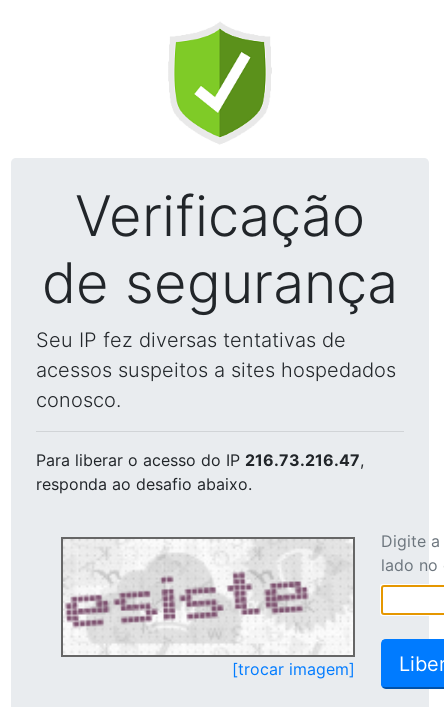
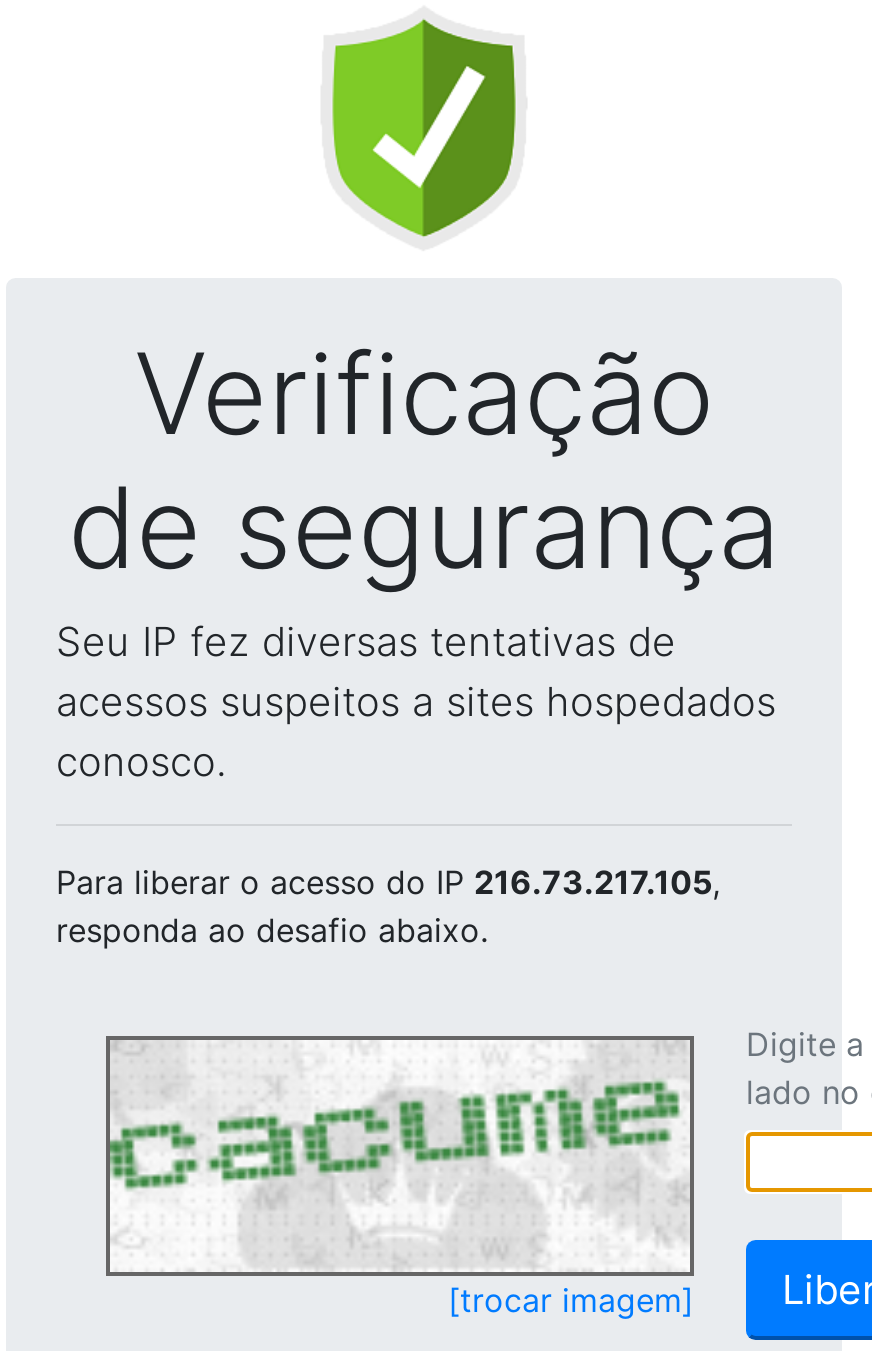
- Para liberar o acesso do IP 216.73.216.47,
+ Para liberar o acesso do IP 216.73.217.105,

- [image]
+ [image]
